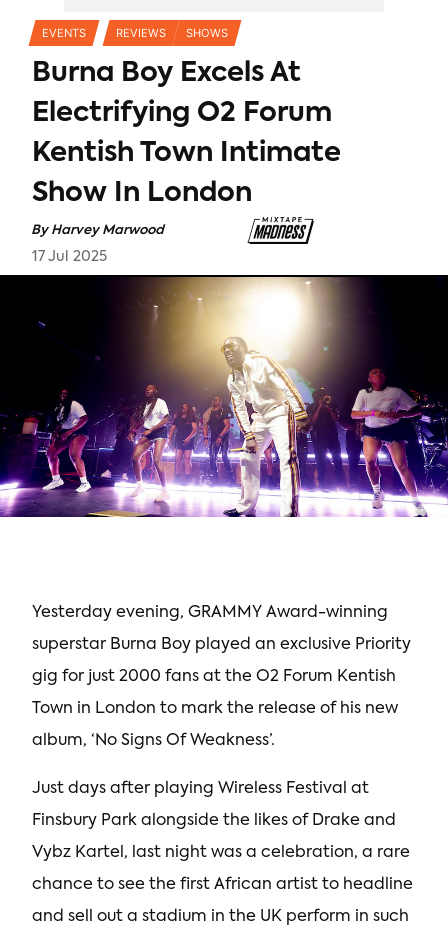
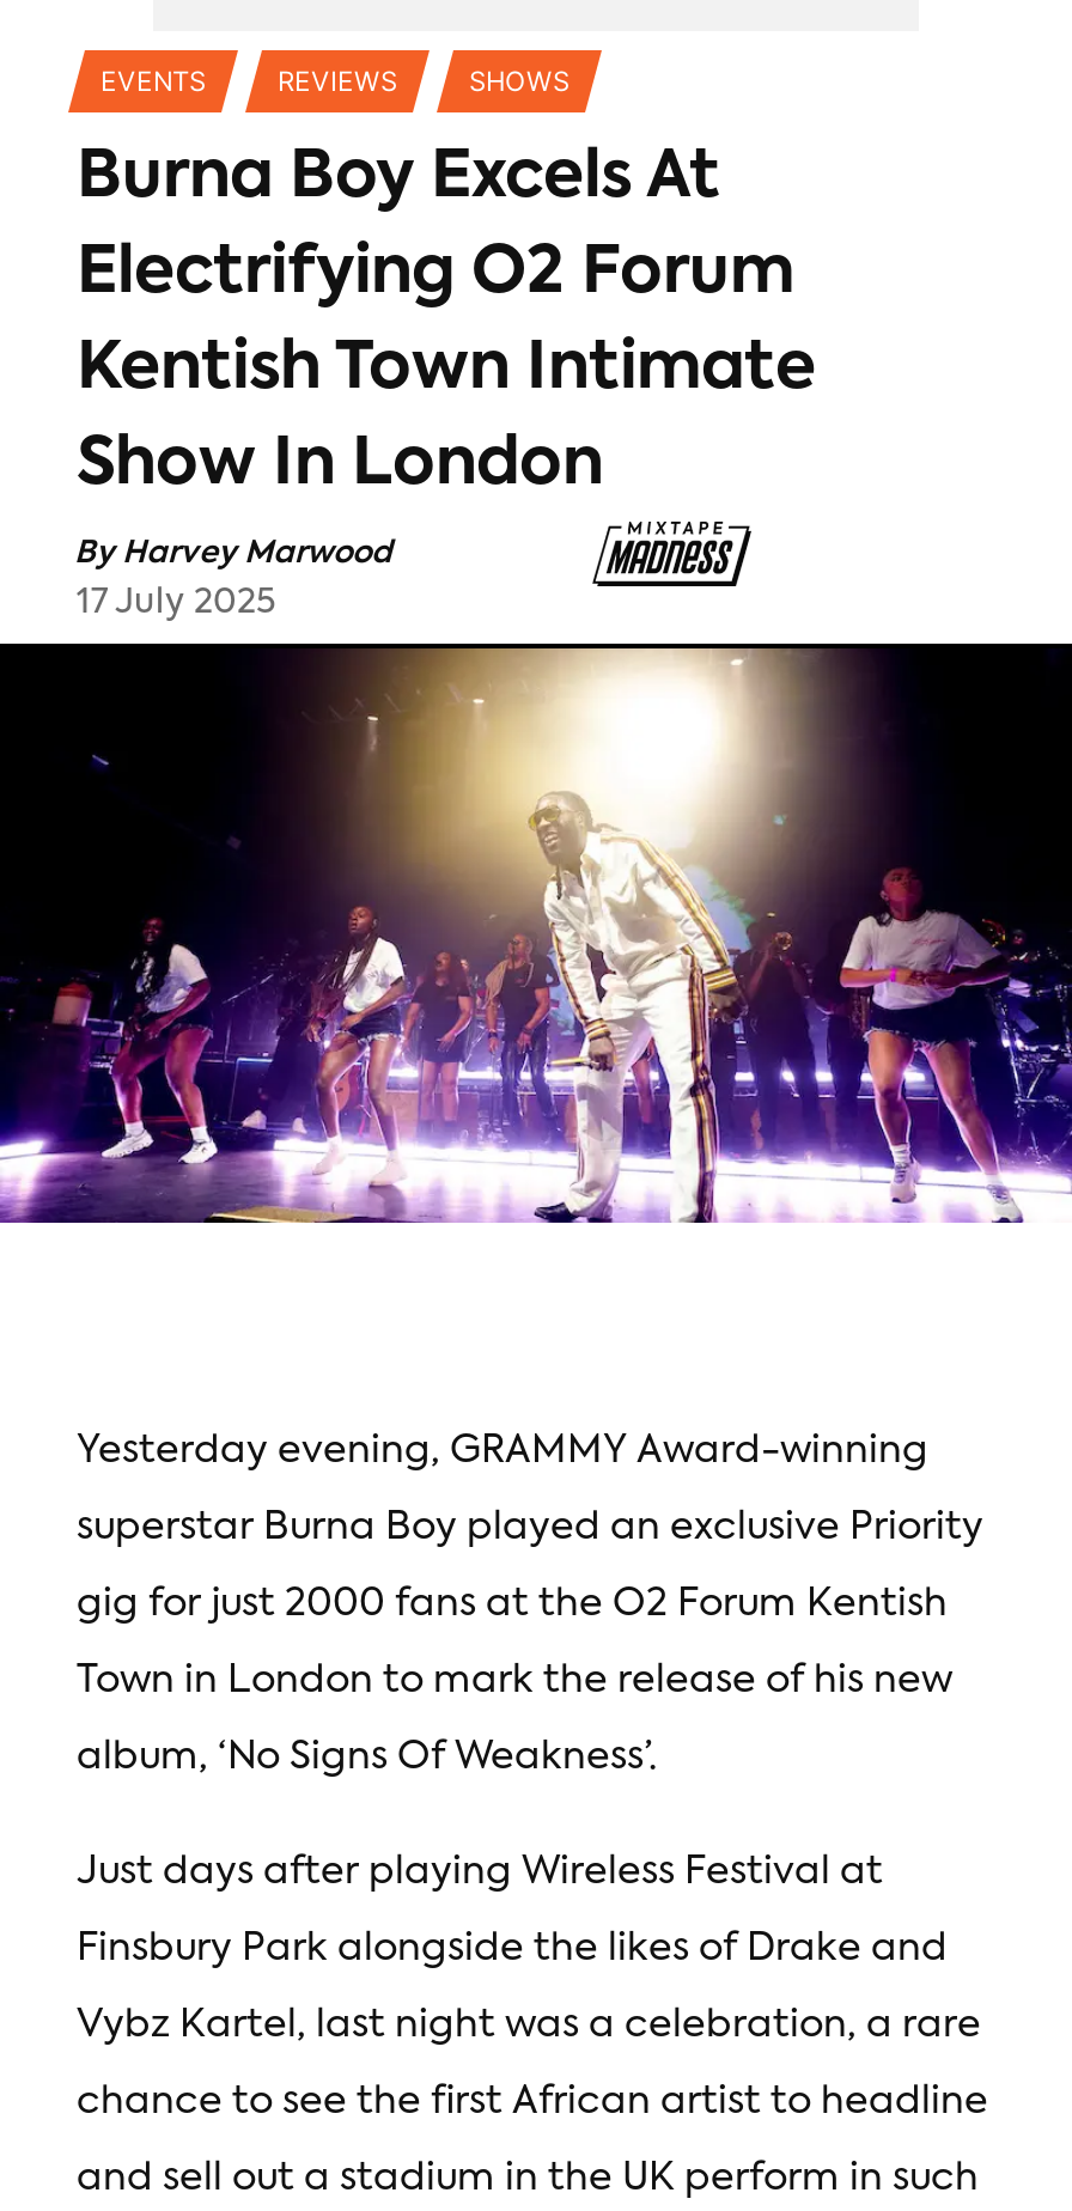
- 17 Jul 2025
+ 17 July 2025
